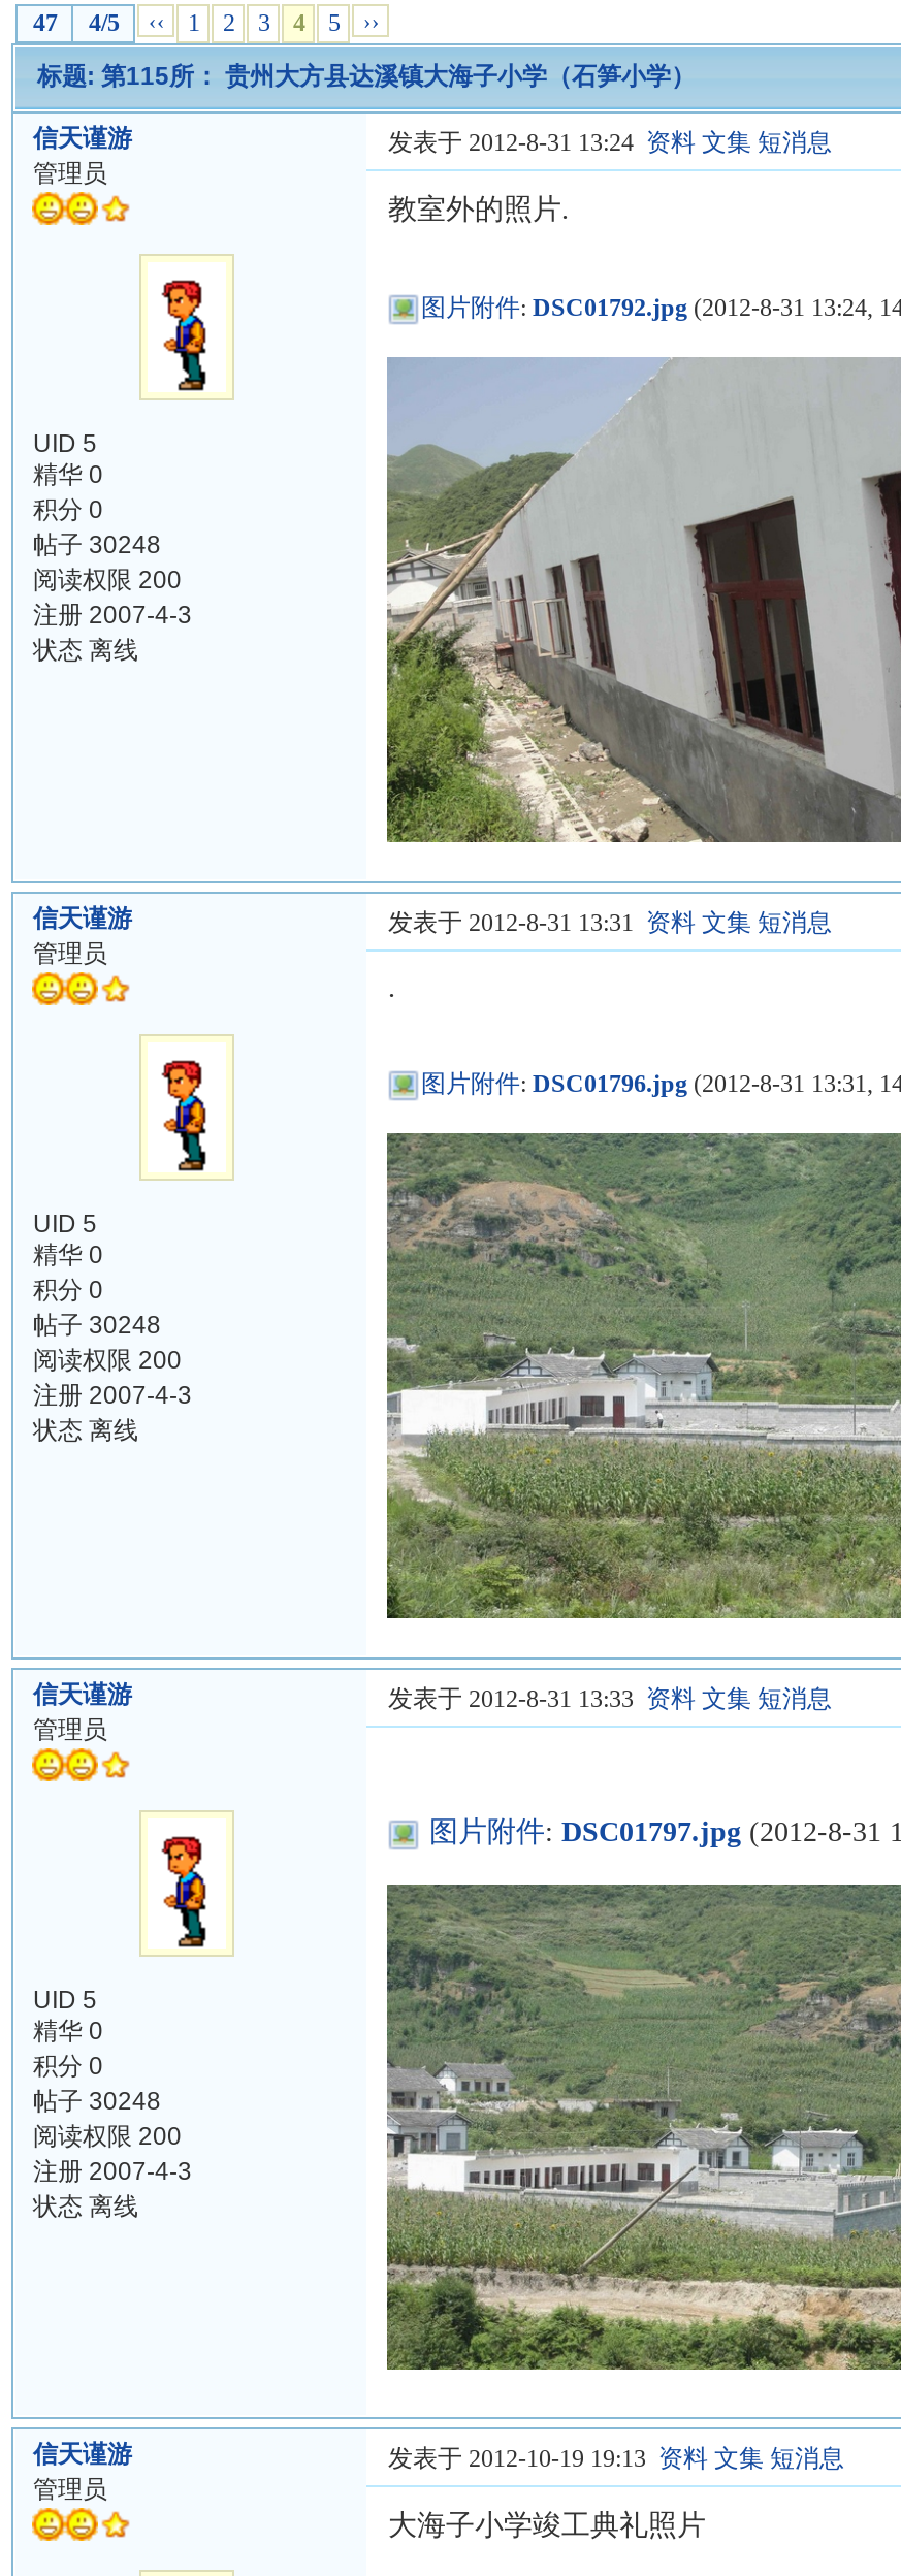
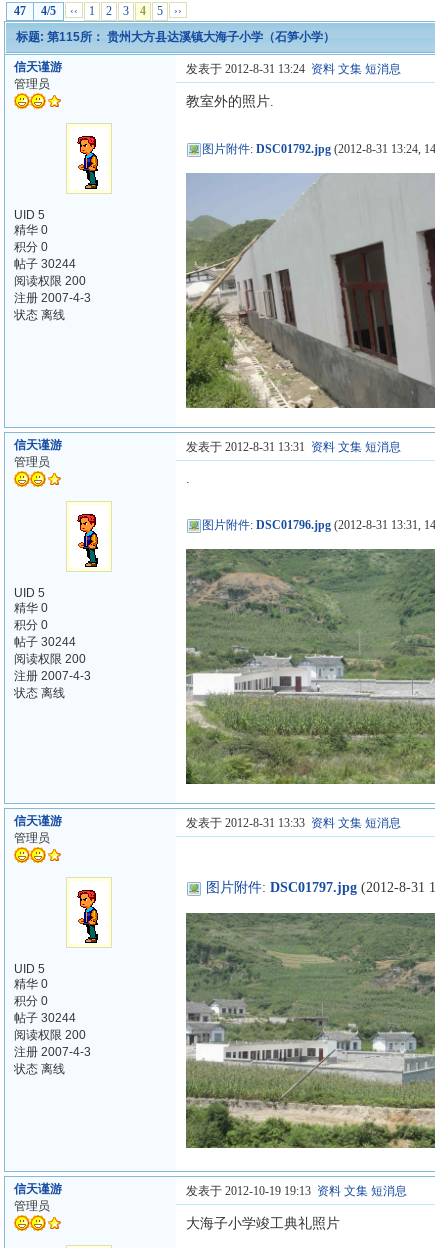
- 帖子 30248
+ 帖子 30244

- 帖子 30248
+ 帖子 30244

- 帖子 30248
+ 帖子 30244
